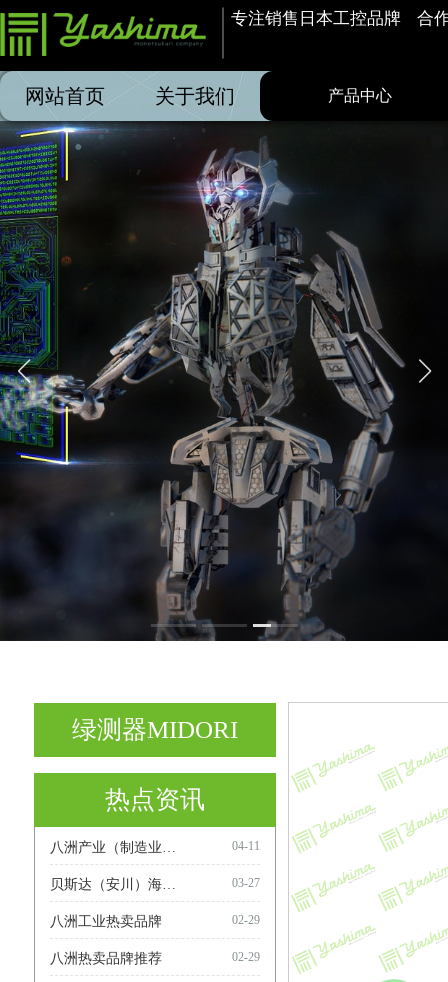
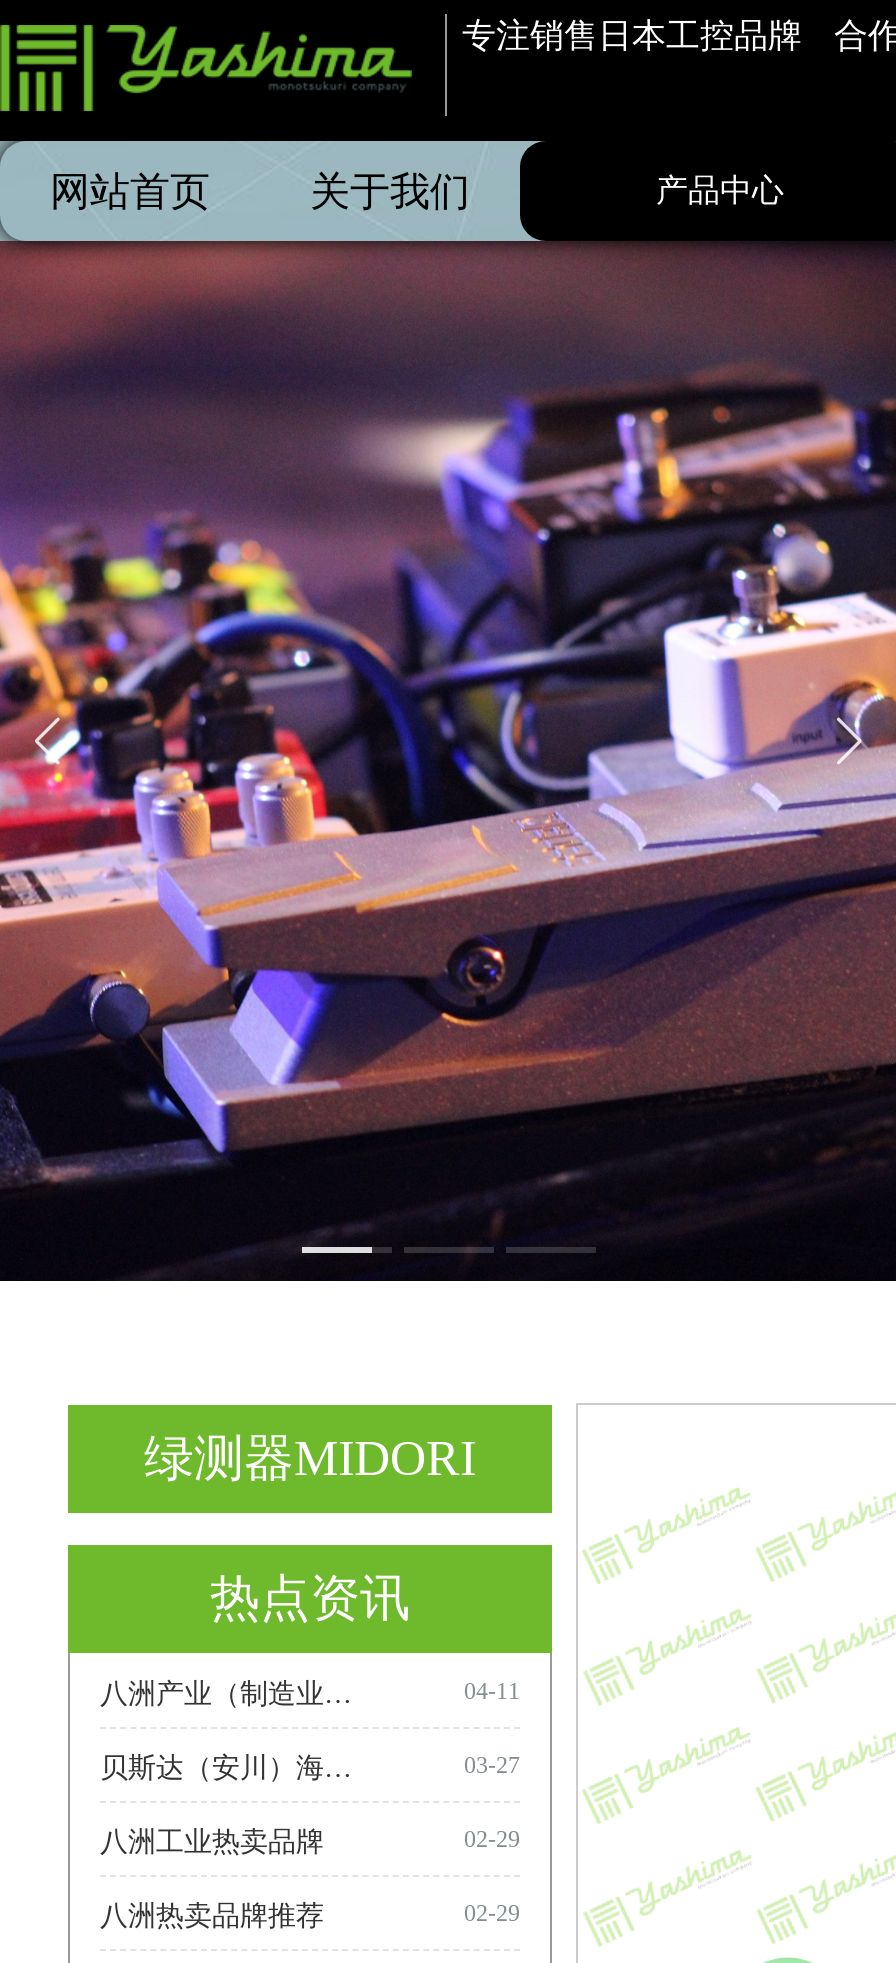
- [image]
+ [image]
